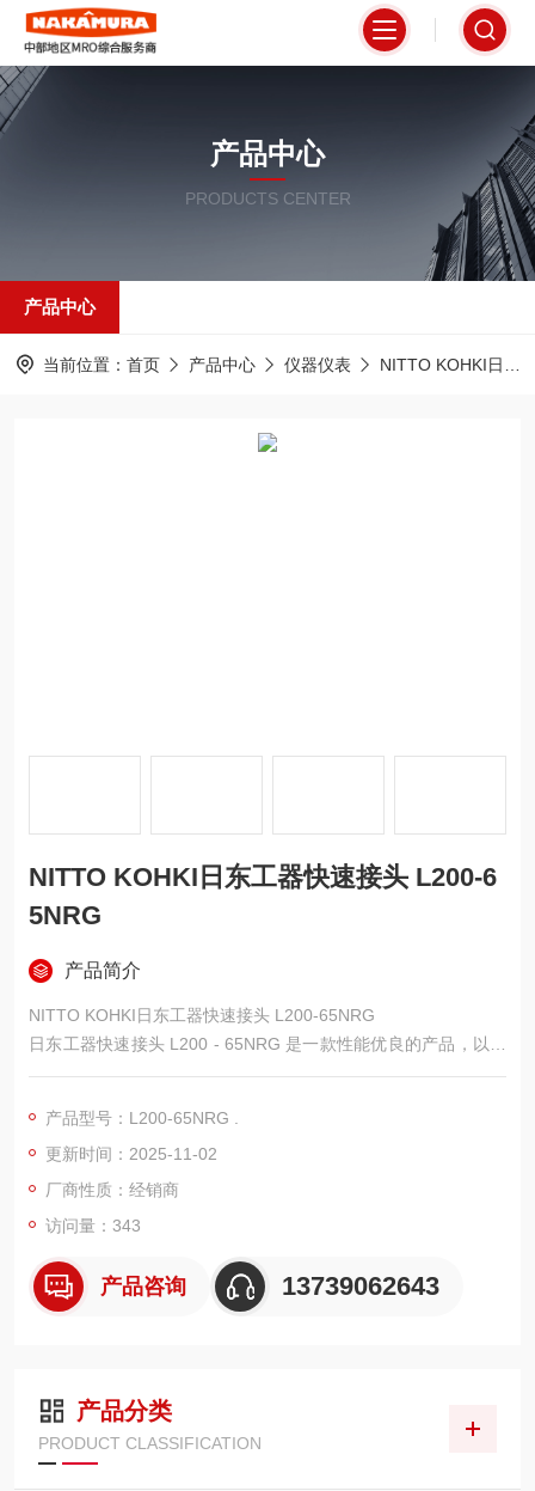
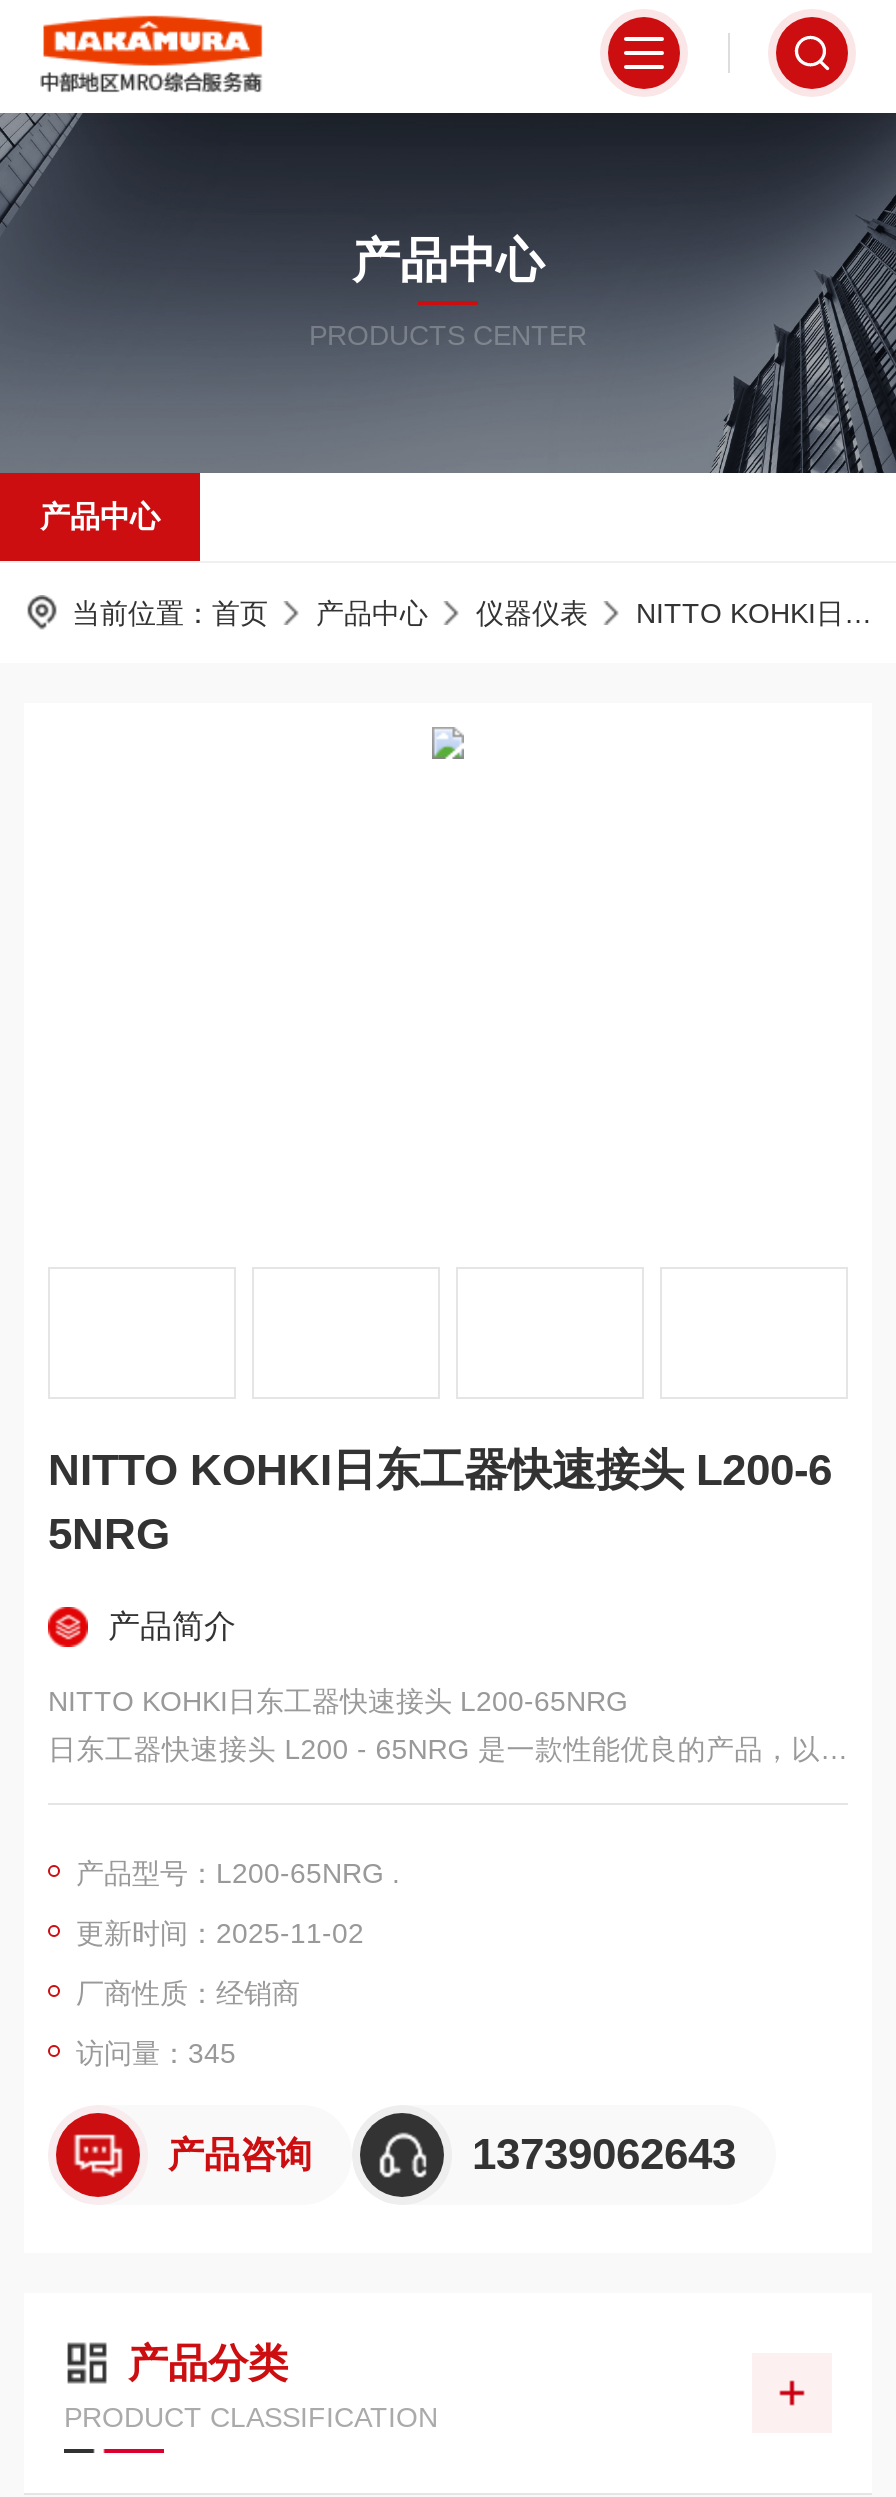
- 访问量：343
+ 访问量：345
